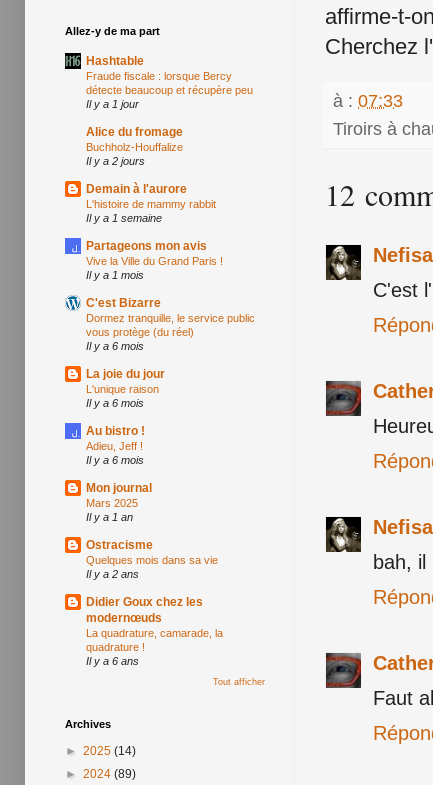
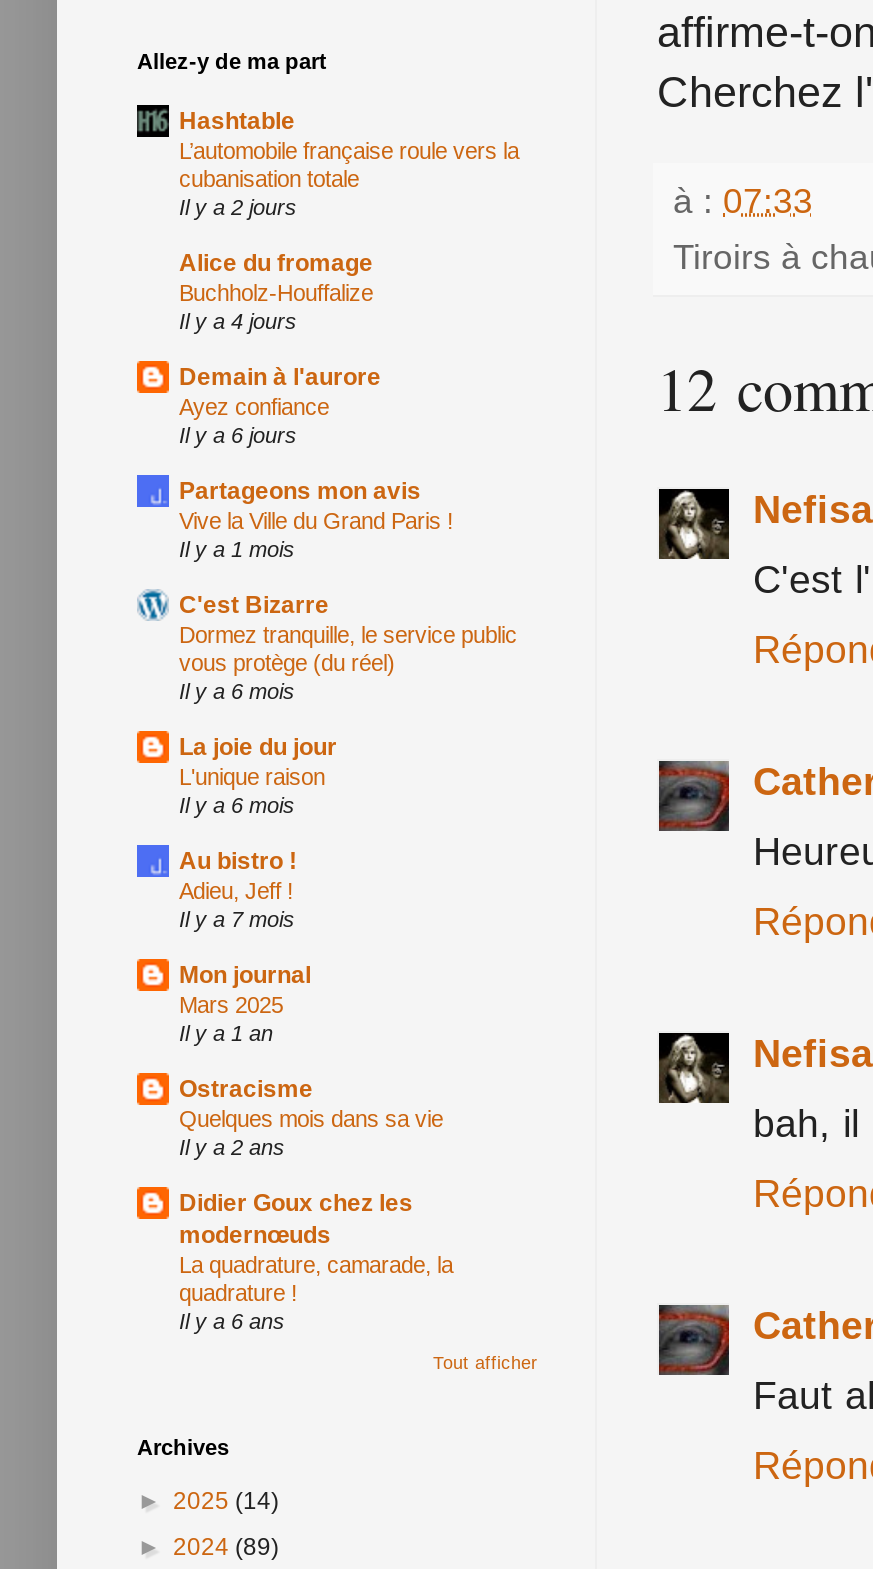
- Fraude fiscale : lorsque Bercy
- détecte beaucoup et récupère peu
- Il y a 1 jour
+ L’automobile française roule vers la
+ cubanisation totale
+ Il y a 2 jours

- Il y a 2 jours
+ Il y a 4 jours

- L'histoire de mammy rabbit
- Il y a 1 semaine
+ Ayez confiance
+ Il y a 6 jours

- Il y a 6 mois
+ Il y a 7 mois
